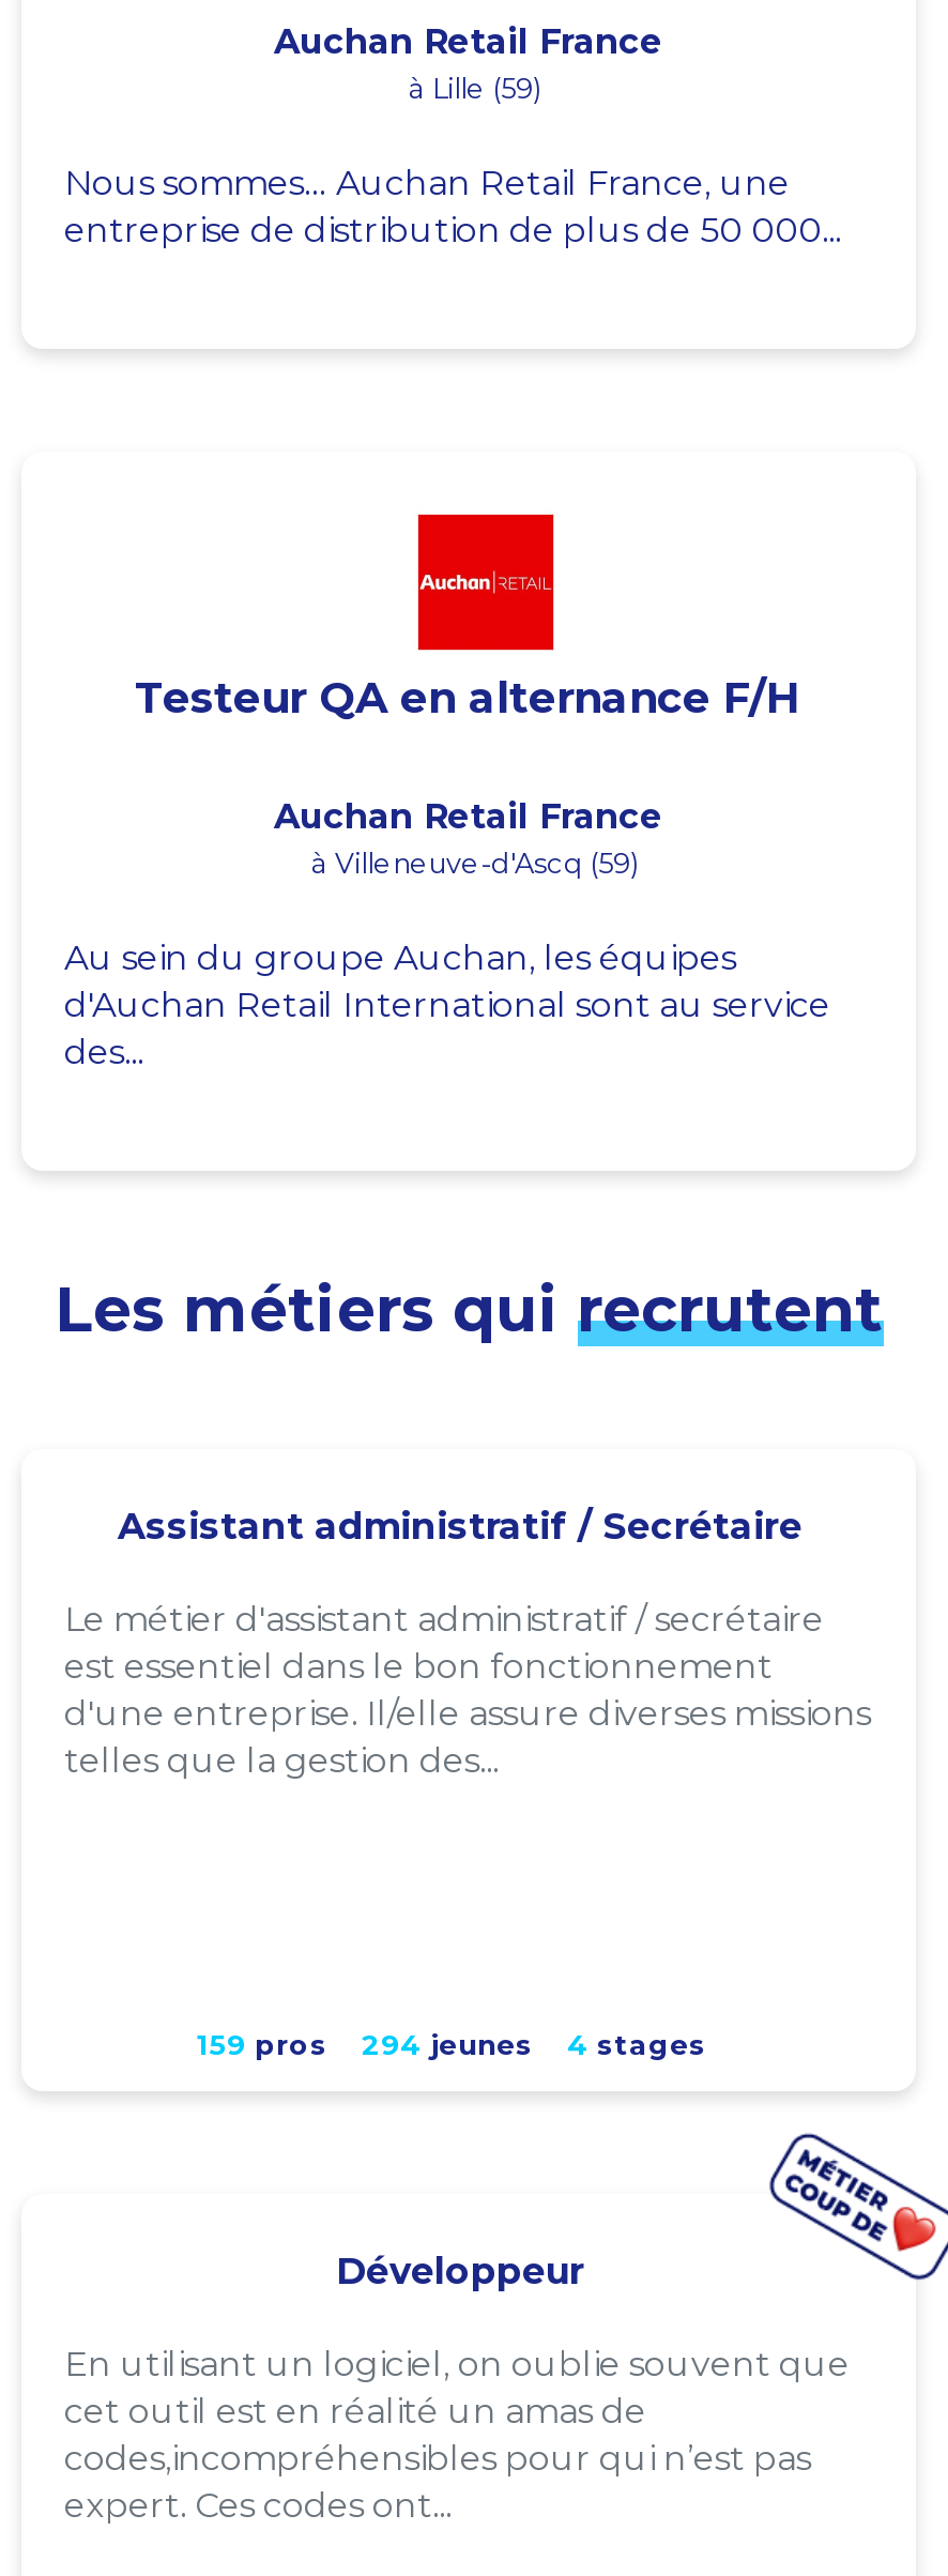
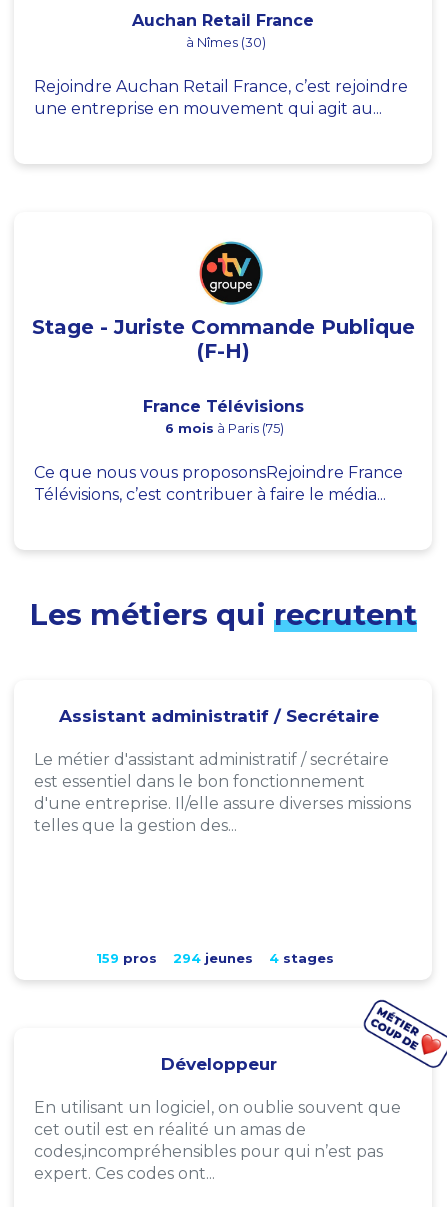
- à Lille (59)
+ à Nîmes (30)

- Nous sommes… Auchan Retail France, une
- entreprise de distribution de plus de 50 000...
+ Rejoindre Auchan Retail France, c’est rejoindre
+ une entreprise en mouvement qui agit au...

- [image]
- Testeur QA en alternance F/H
+ [image]
+ Stage - Juriste Commande Publique
+ (F-H)

- Auchan Retail France
- à Villeneuve-d'Ascq (59)
+ France Télévisions
+ 6 mois à Paris (75)

- Au sein du groupe Auchan, les équipes
- d'Auchan Retail International sont au service
- des...
+ Ce que nous vous proposonsRejoindre France
+ Télévisions, c’est contribuer à faire le média...
